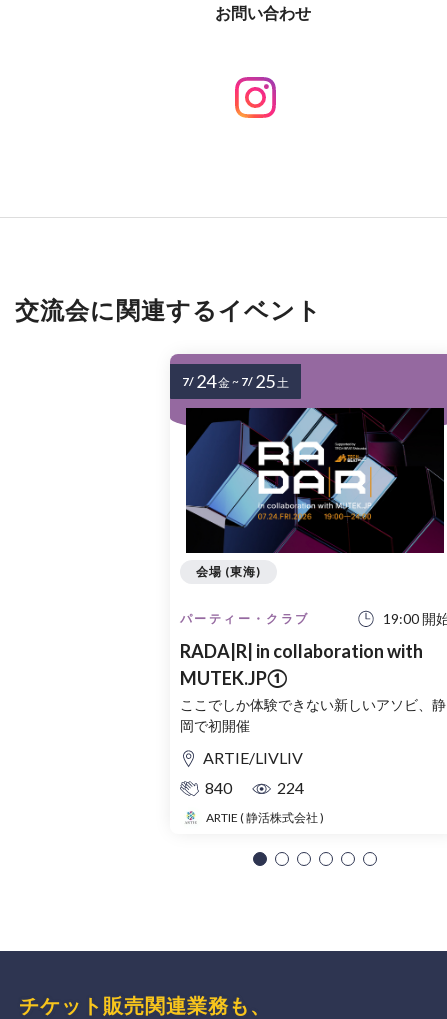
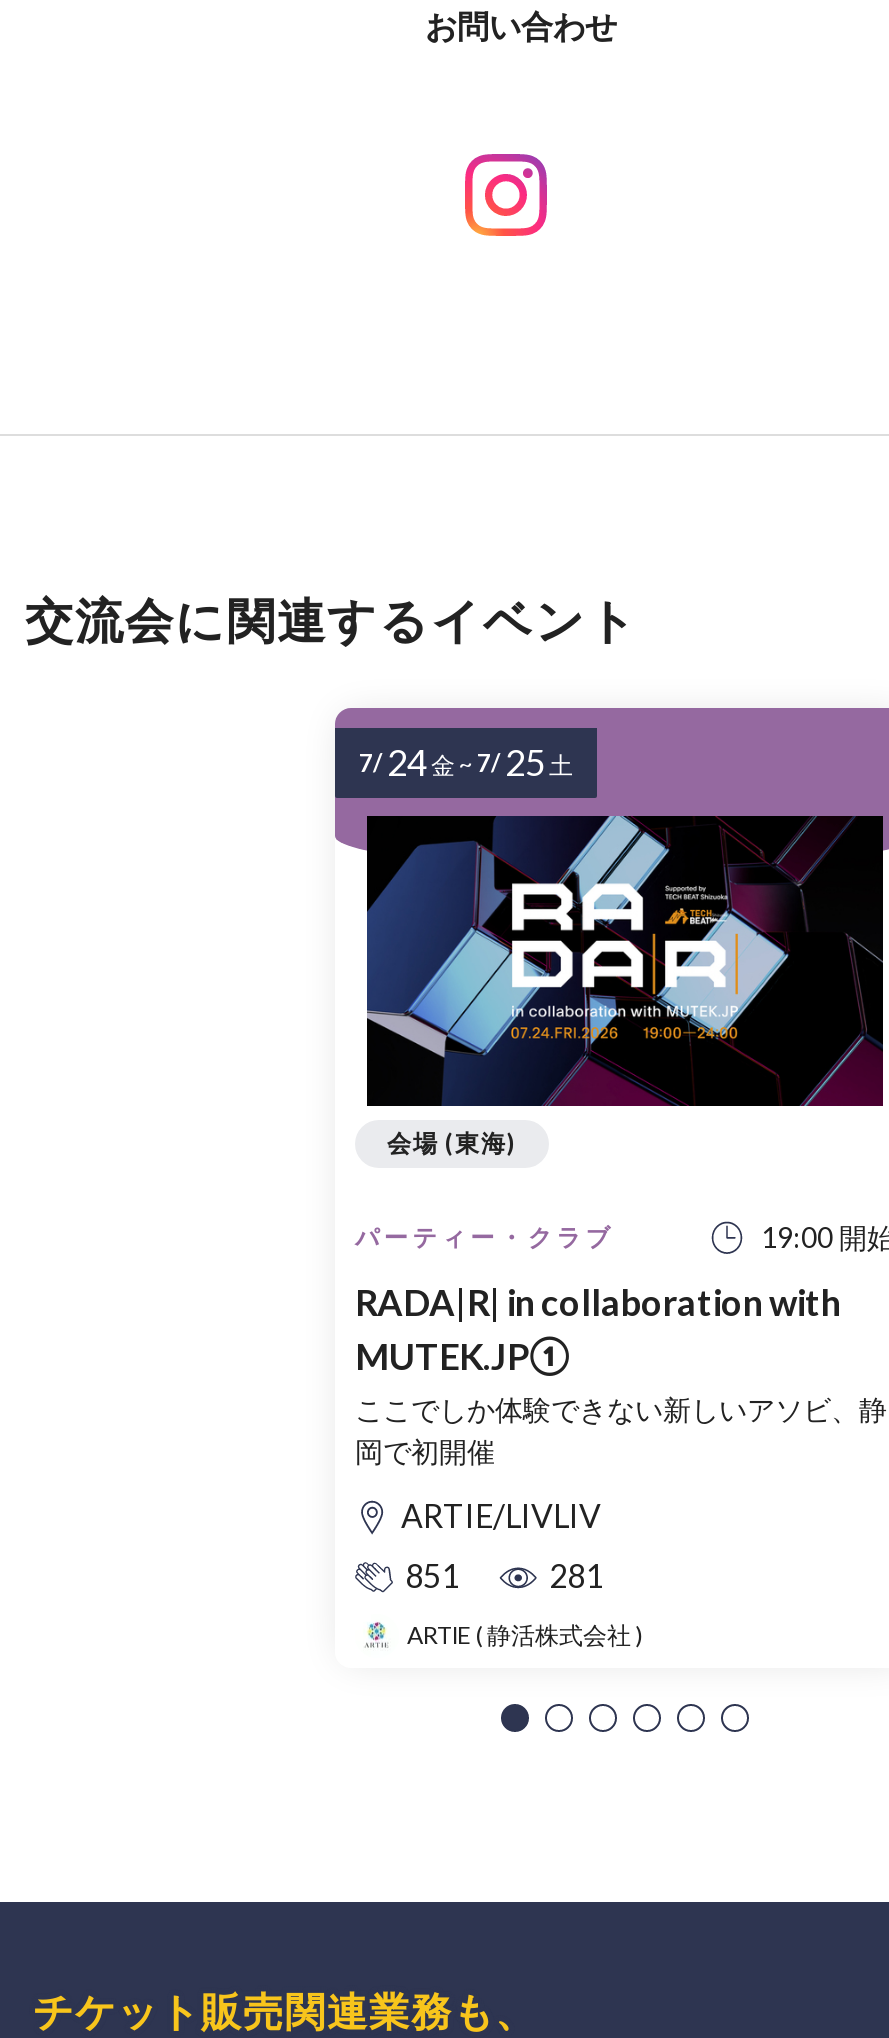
- 840
+ 851

- 224
+ 281
